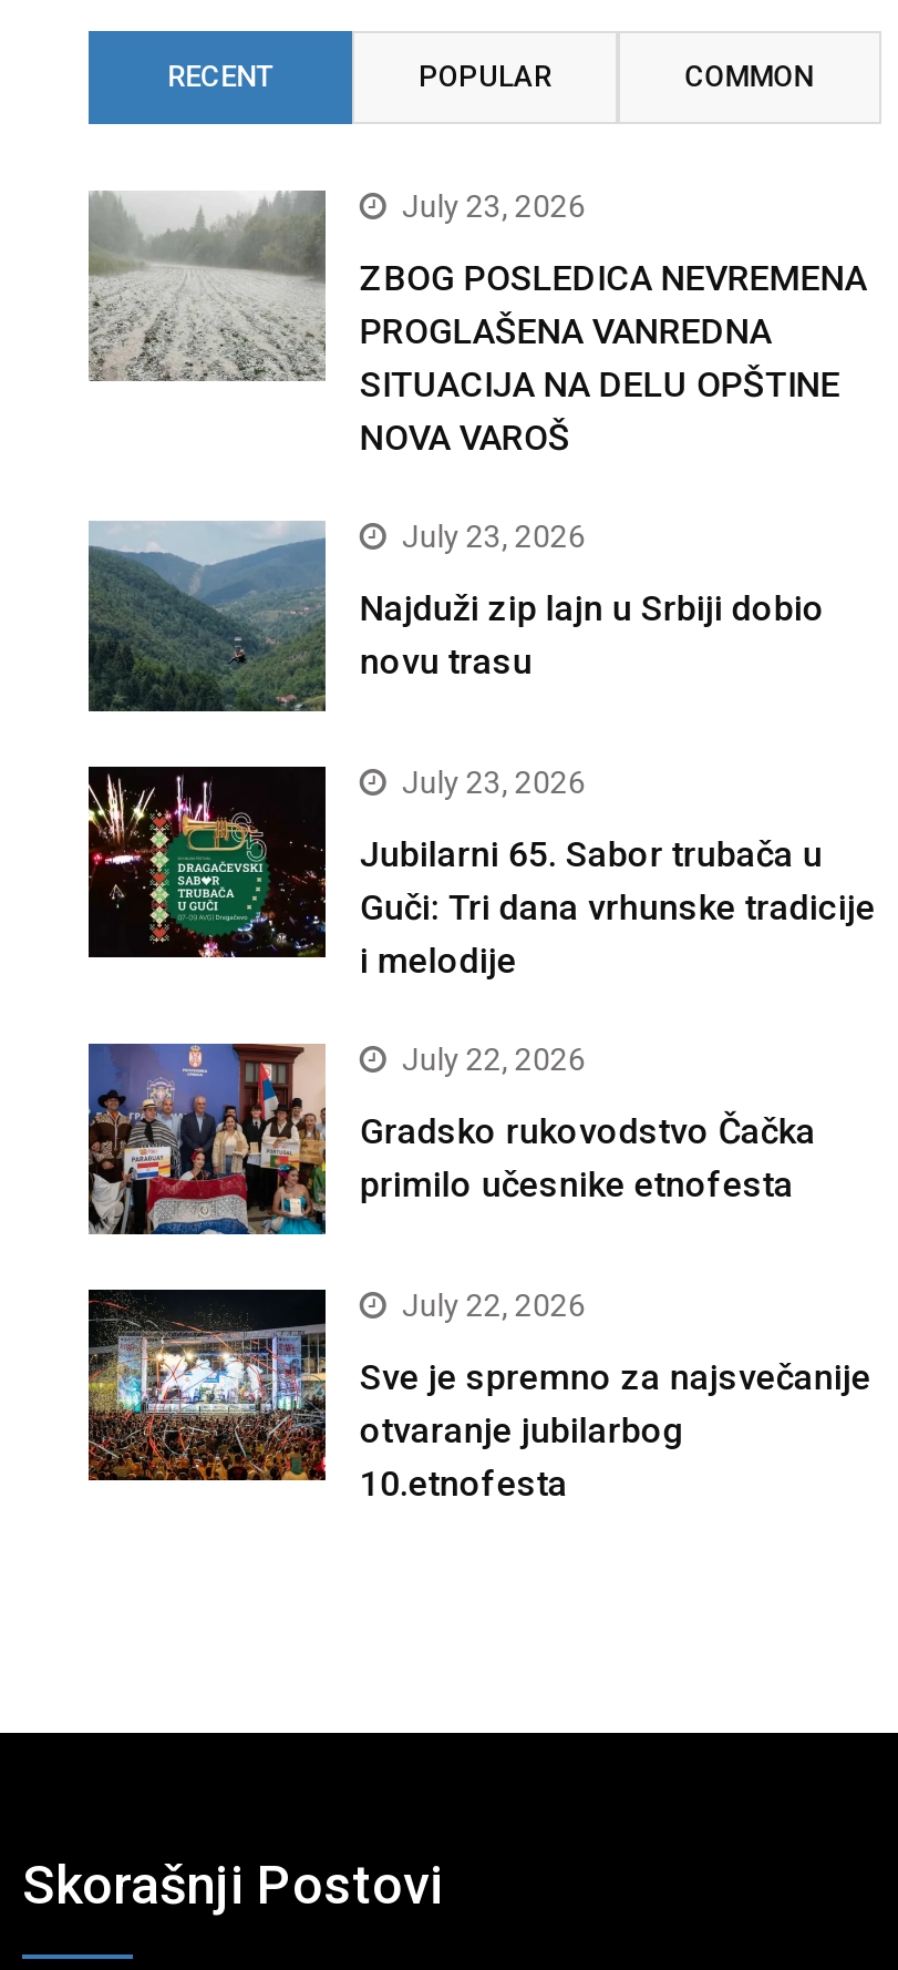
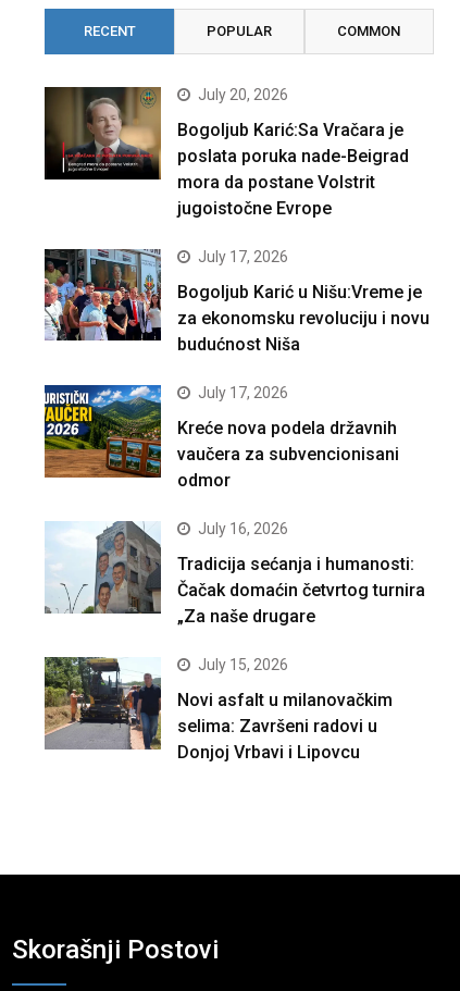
- [image]
- ZBOG POSLEDICA NEVREMENA
- PROGLAŠENA VANREDNA
- SITUACIJA NA DELU OPŠTINE
- NOVA VAROŠ
+ [image]
+ Bogoljub Karić:Sa Vračara je
+ poslata poruka nade-Beigrad
+ mora da postane Volstrit
+ jugoistočne Evrope

- July 23, 2026
+ July 20, 2026

- [image]
- Najduži zip lajn u Srbiji dobio
- novu trasu
+ [image]
+ Bogoljub Karić u Nišu:Vreme je
+ za ekonomsku revoluciju i novu
+ budućnost Niša

- July 23, 2026
+ July 17, 2026

- [image]
- Jubilarni 65. Sabor trubača u
- Guči: Tri dana vrhunske tradicije
- i melodije
+ [image]
+ Kreće nova podela državnih
+ vaučera za subvencionisani
+ odmor

- July 23, 2026
+ July 17, 2026

- [image]
- Gradsko rukovodstvo Čačka
- primilo učesnike etnofesta
+ [image]
+ Tradicija sećanja i humanosti:
+ Čačak domaćin četvrtog turnira
+ „Za naše drugare

- July 22, 2026
+ July 16, 2026

- [image]
- Sve je spremno za najsvečanije
- otvaranje jubilarbog
- 10.etnofesta
+ [image]
+ Novi asfalt u milanovačkim
+ selima: Završeni radovi u
+ Donjoj Vrbavi i Lipovcu

- July 22, 2026
+ July 15, 2026
